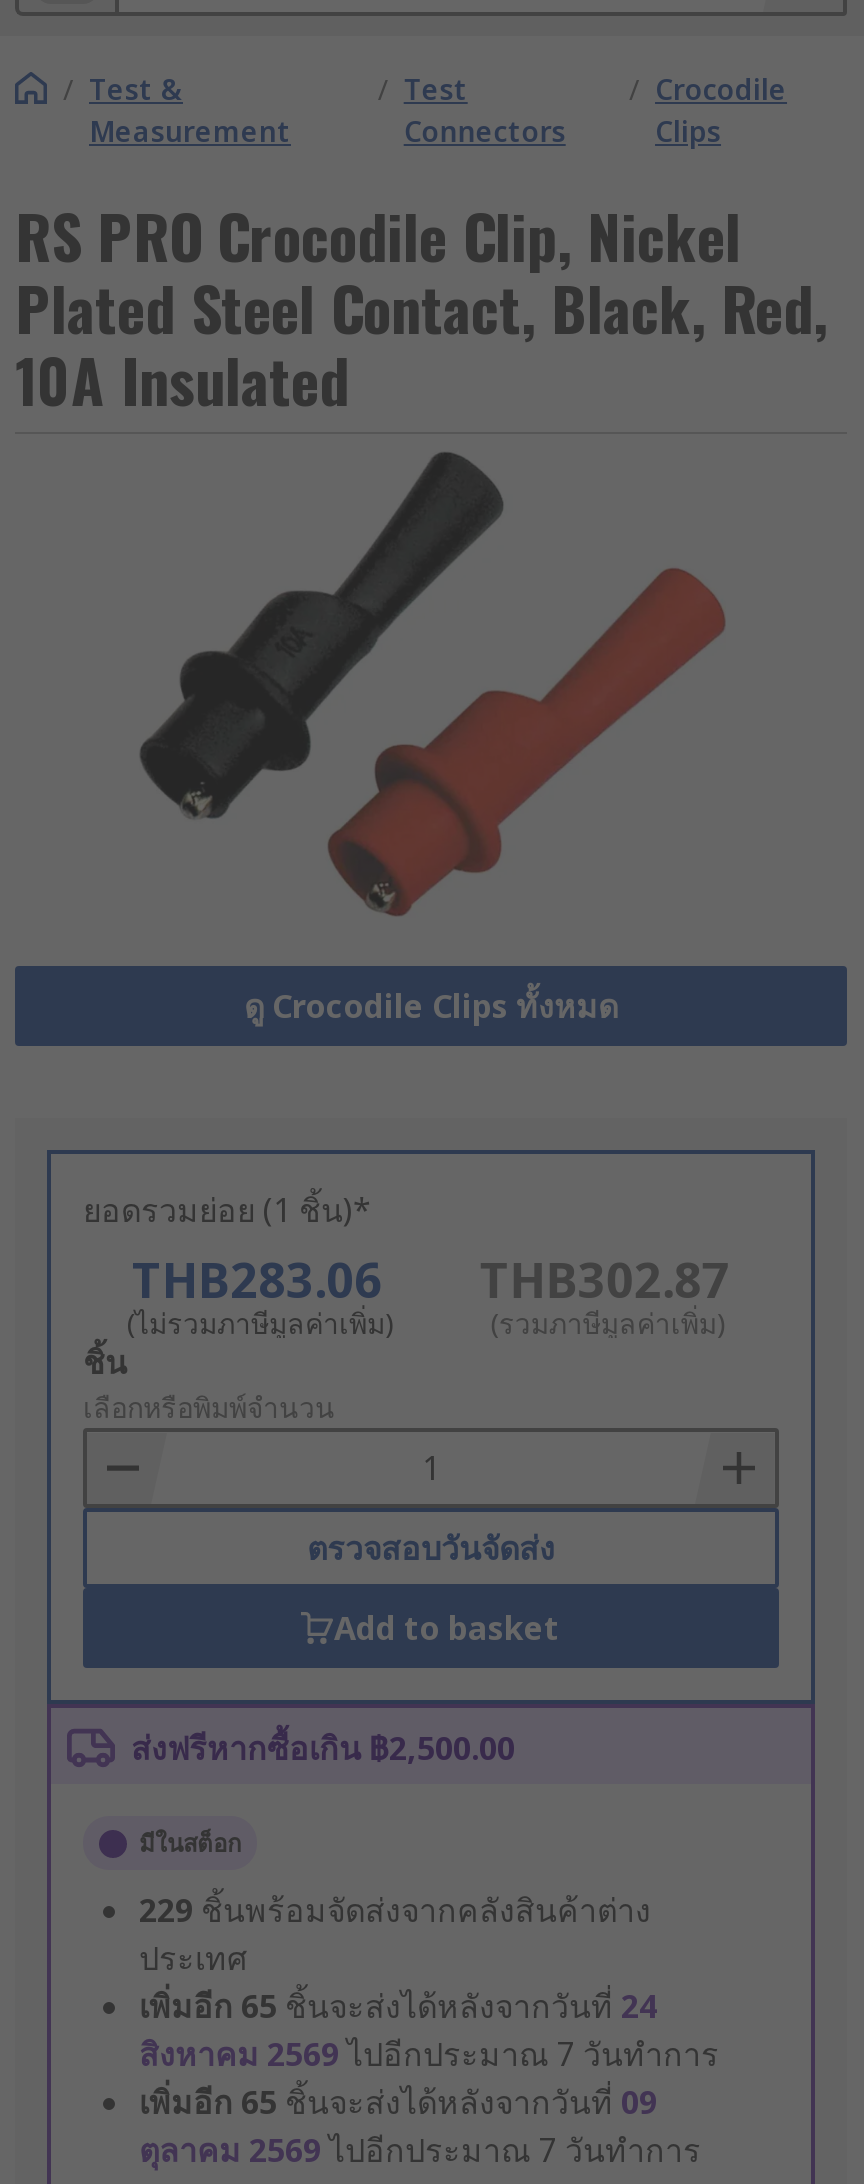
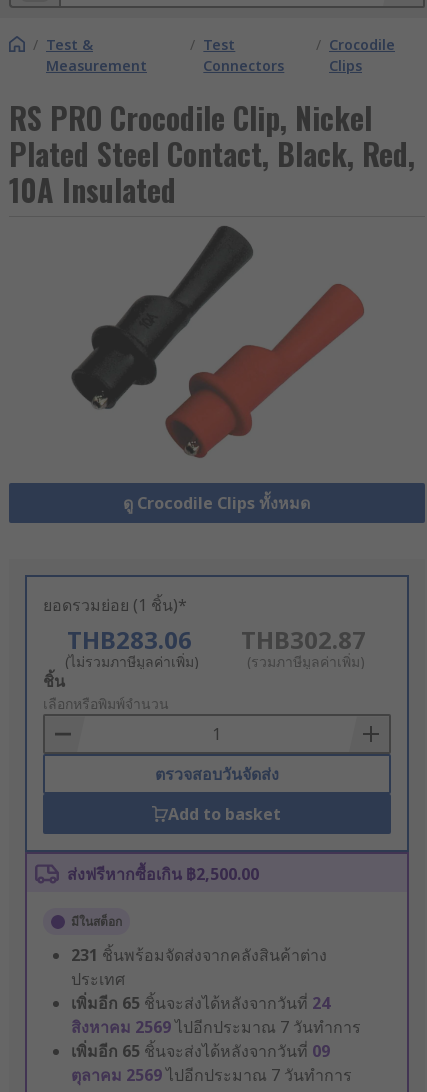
- 229ชิ้นพร้อมจัดส่งจากคลังสินค้าต่าง
+ 231ชิ้นพร้อมจัดส่งจากคลังสินค้าต่าง
